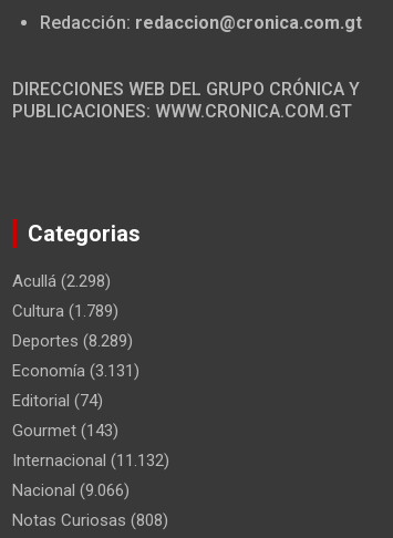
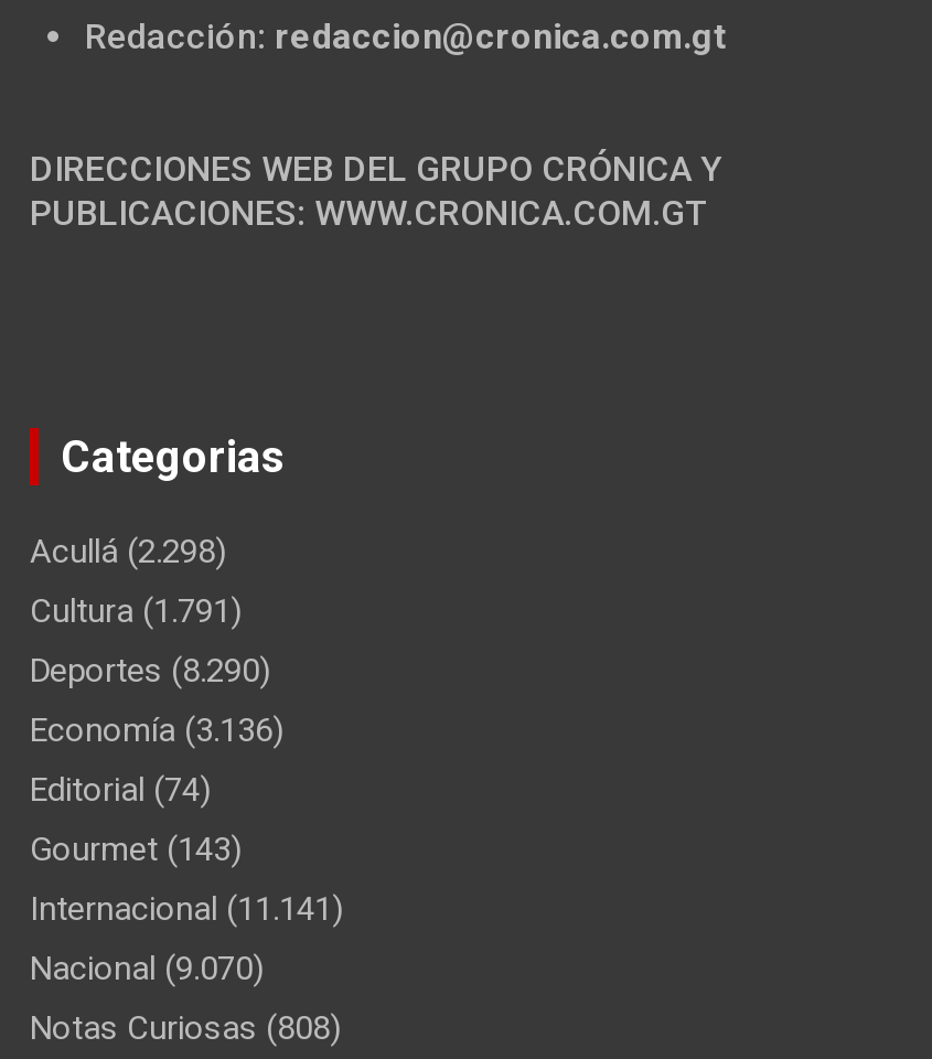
- Cultura (1.789)
+ Cultura (1.791)

- Deportes (8.289)
+ Deportes (8.290)

- Economía (3.131)
+ Economía (3.136)

- Internacional (11.132)
+ Internacional (11.141)

- Nacional (9.066)
+ Nacional (9.070)
